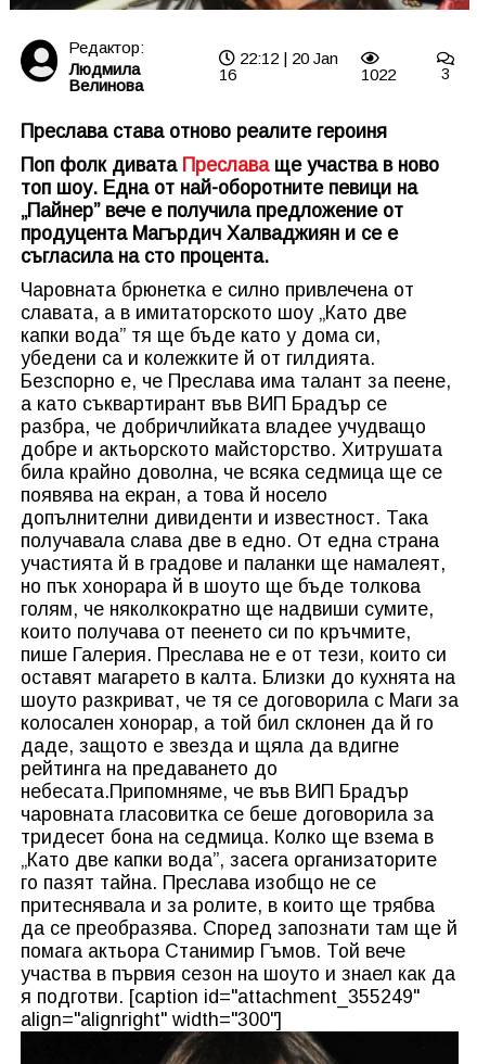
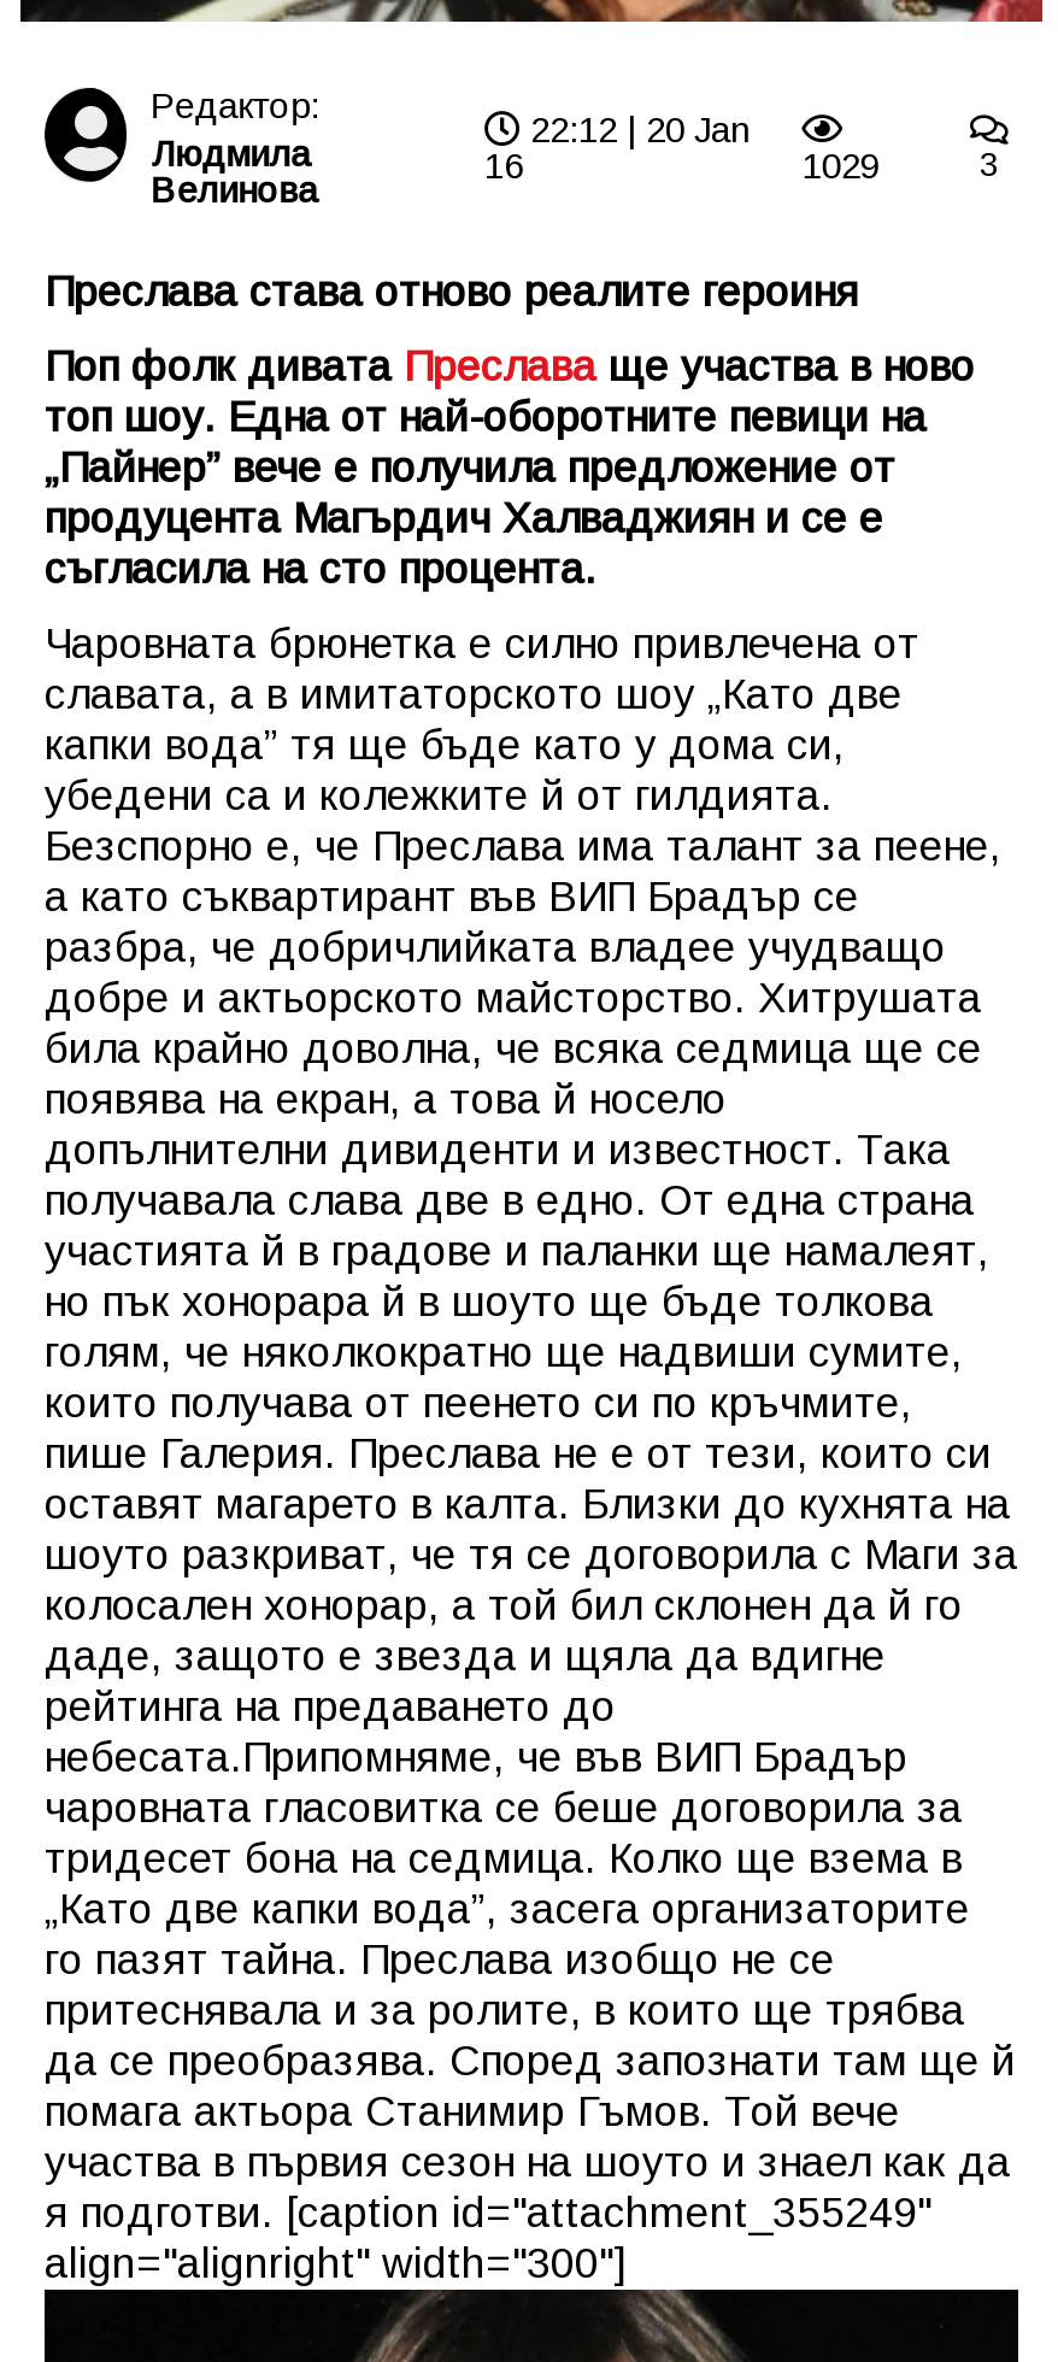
- 1022
+ 1029
